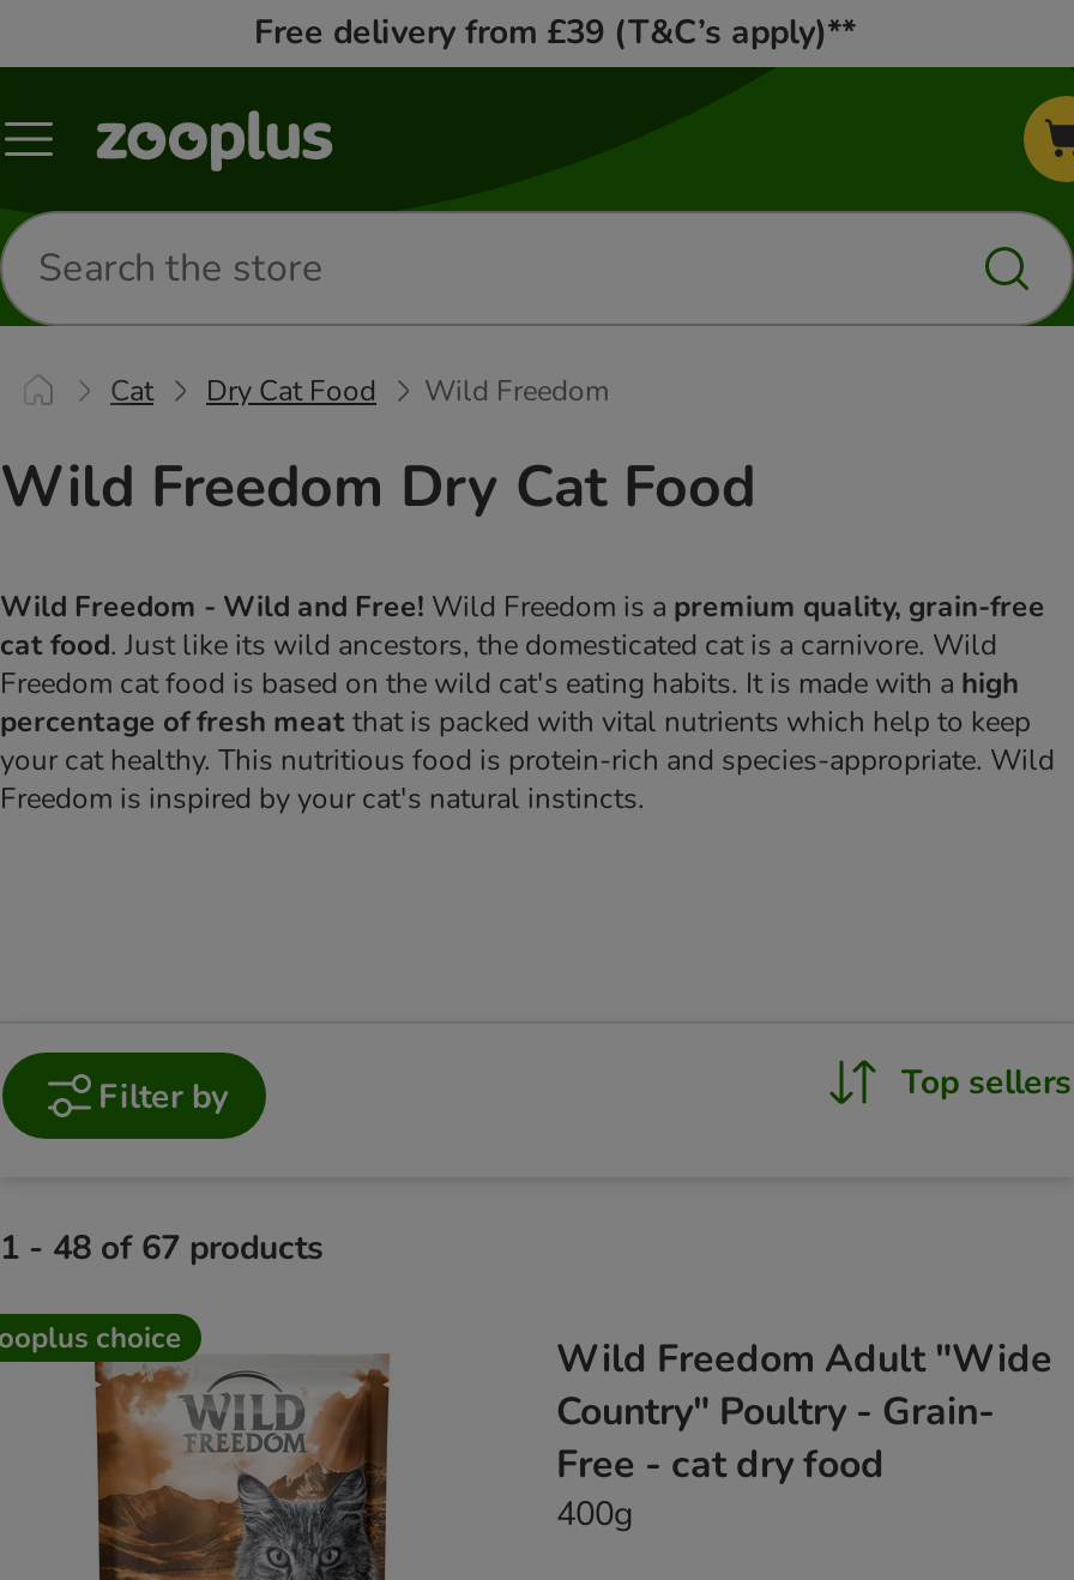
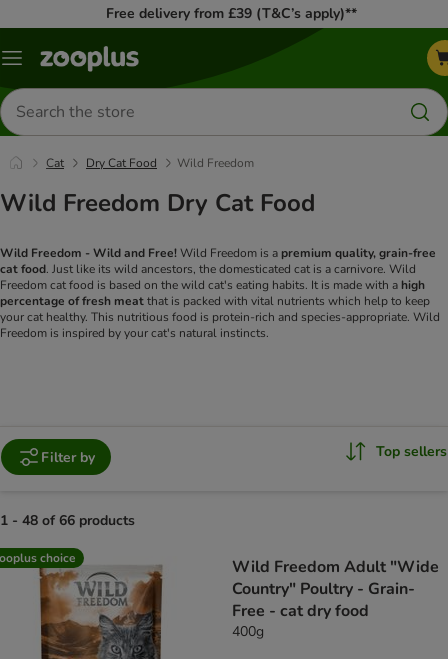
- 1 - 48 of 67 products
+ 1 - 48 of 66 products
